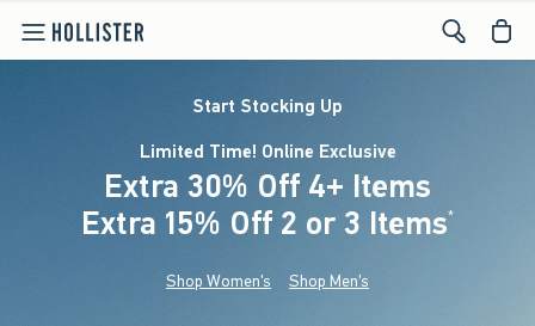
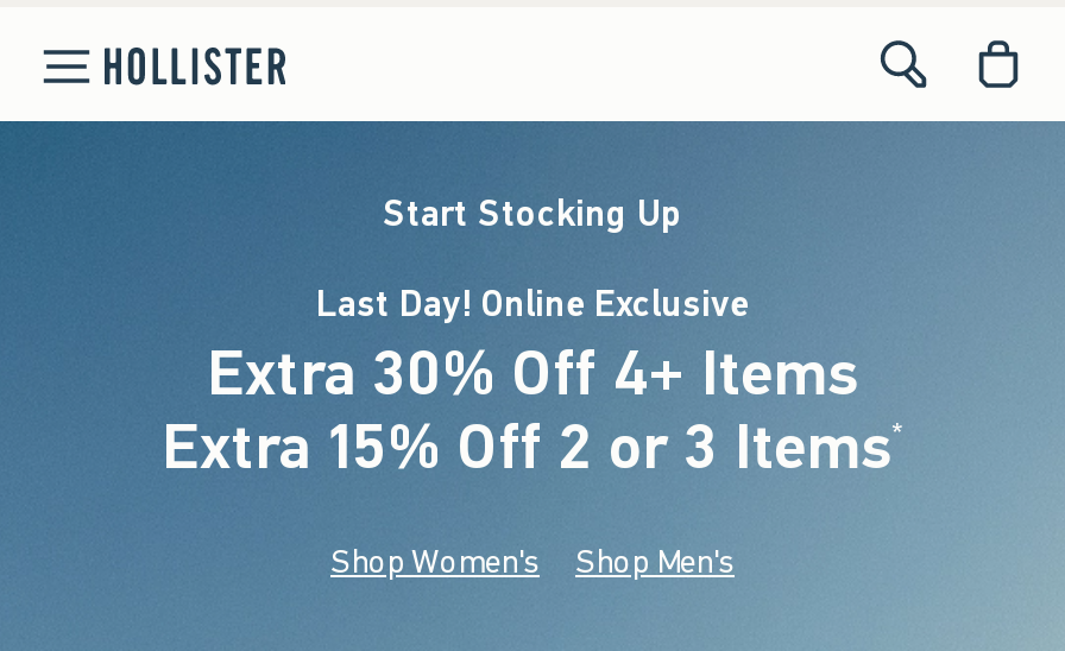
- Limited Time! Online Exclusive
+ Last Day! Online Exclusive
